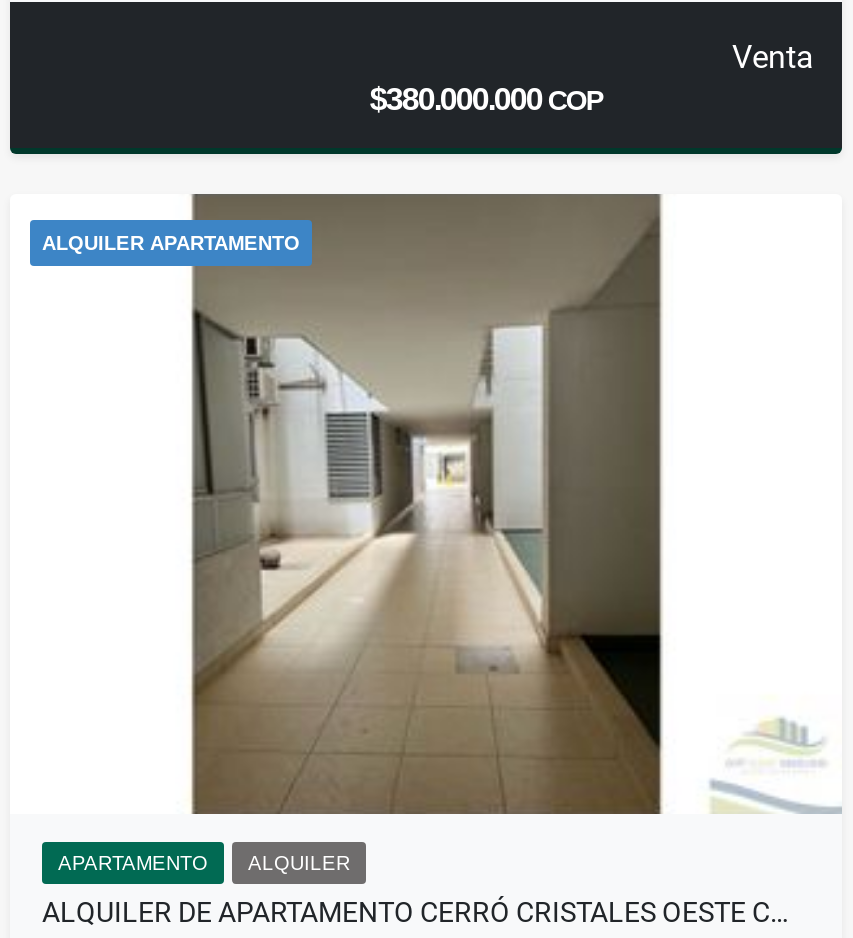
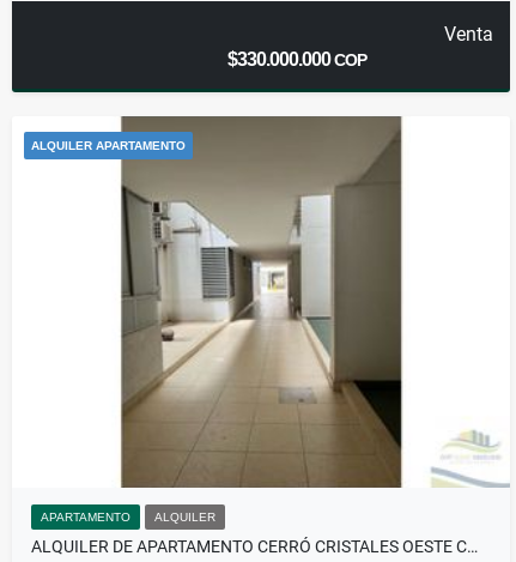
- $380.000.000 COP
+ $330.000.000 COP
